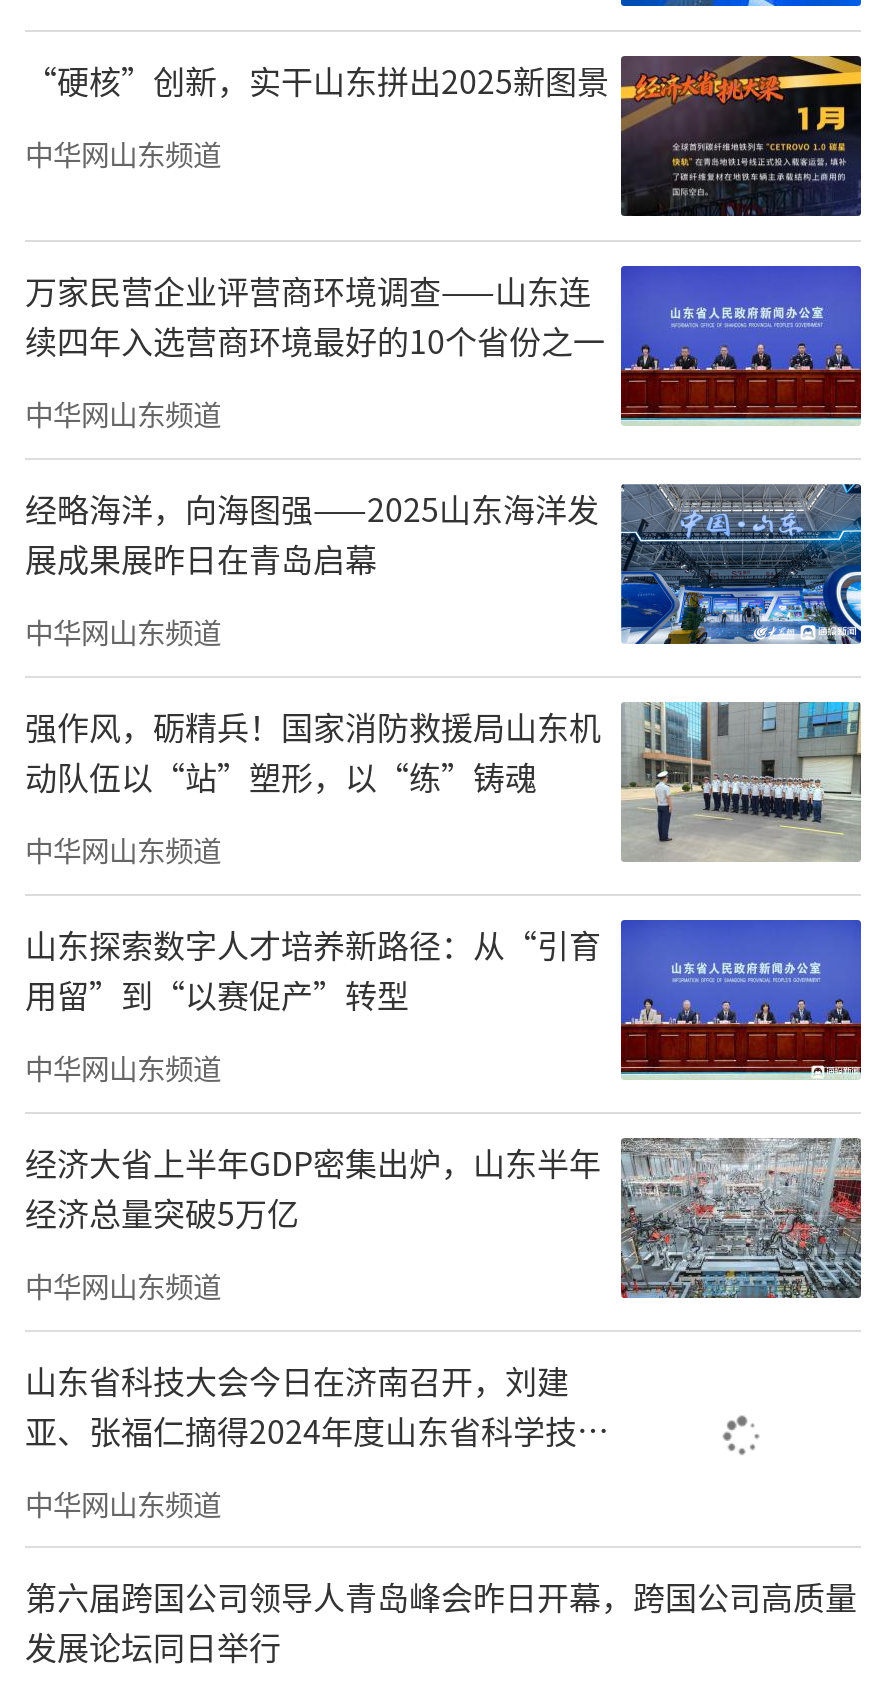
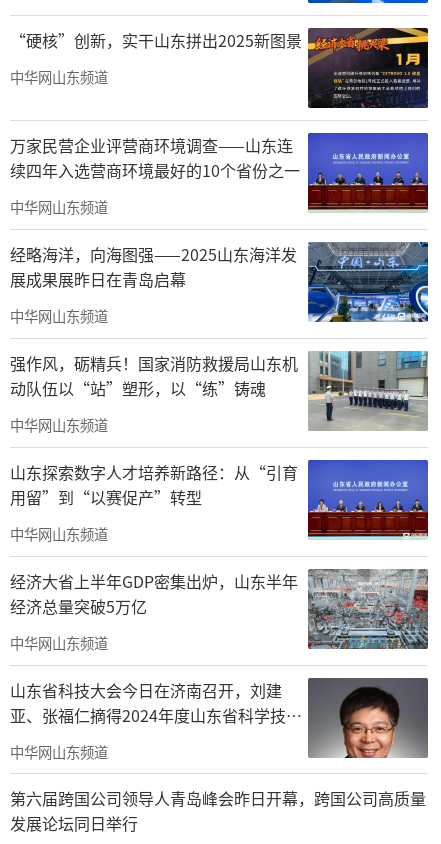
+ [image]
